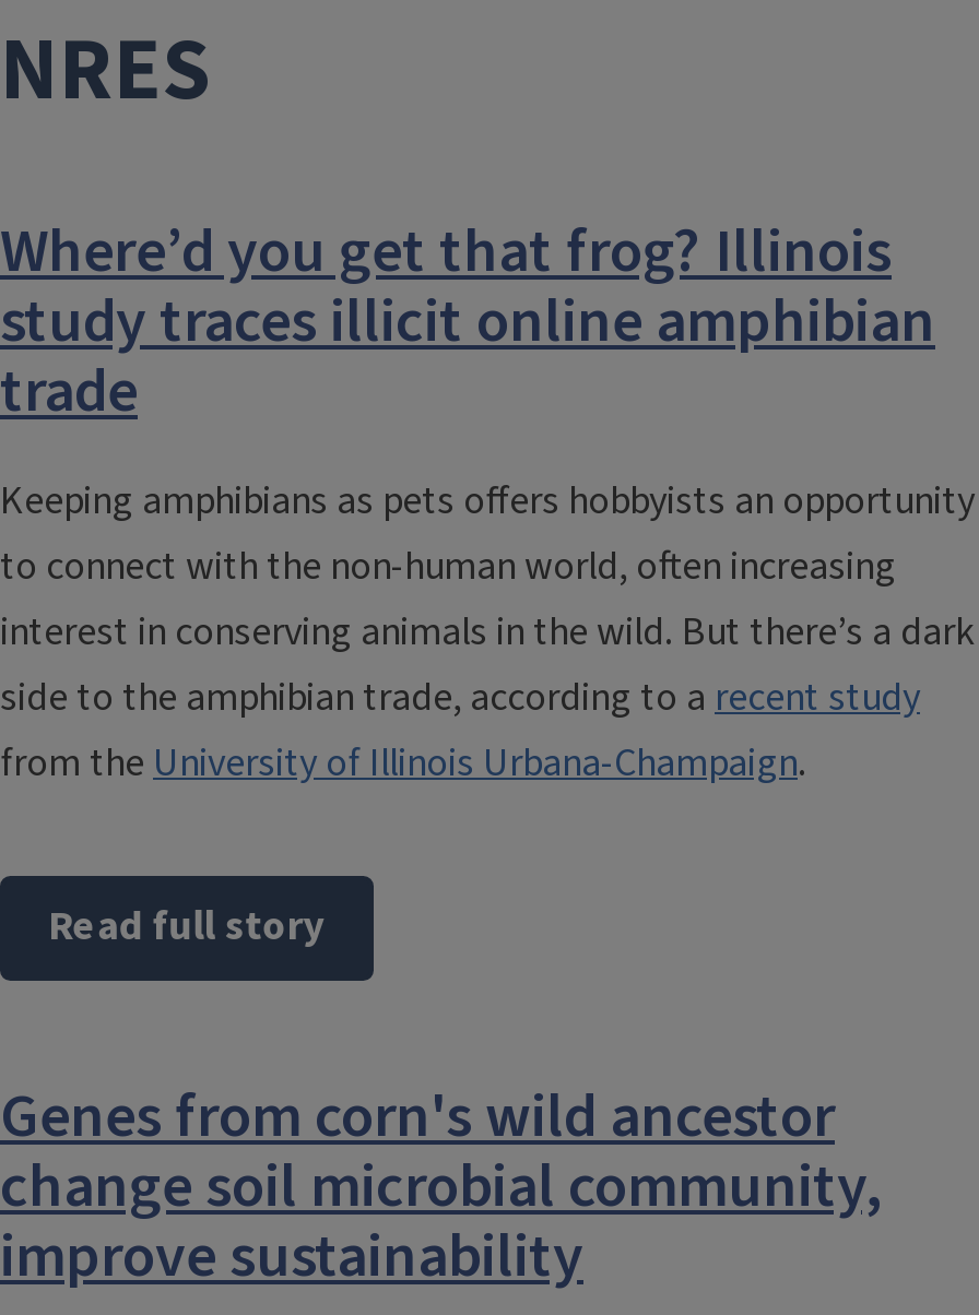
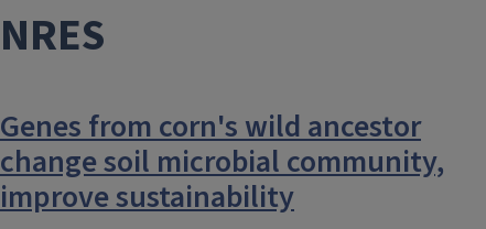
- Where’d you get that frog? Illinois
- study traces illicit online amphibian
- trade
- Keeping amphibians as pets offers hobbyists an opportunity
- to connect with the non-human world, often increasing
- interest in conserving animals in the wild. But there’s a dark
- side to the amphibian trade, according to a recent study
- from the University of Illinois Urbana-Champaign.
- Read full story
